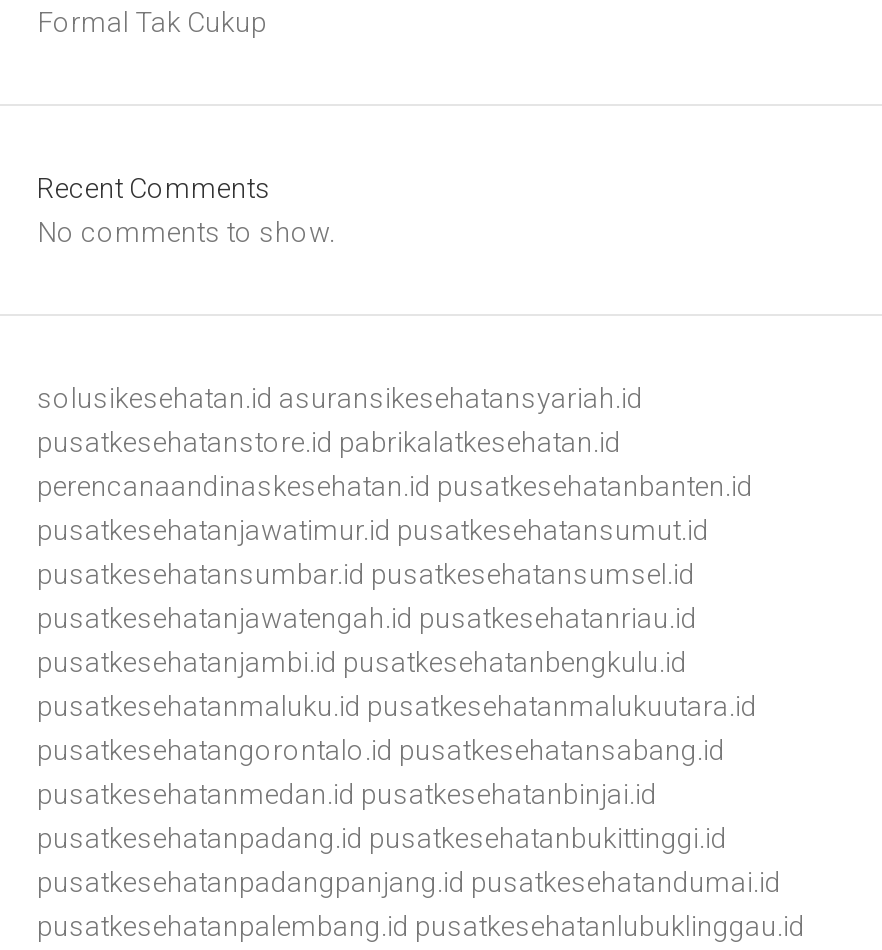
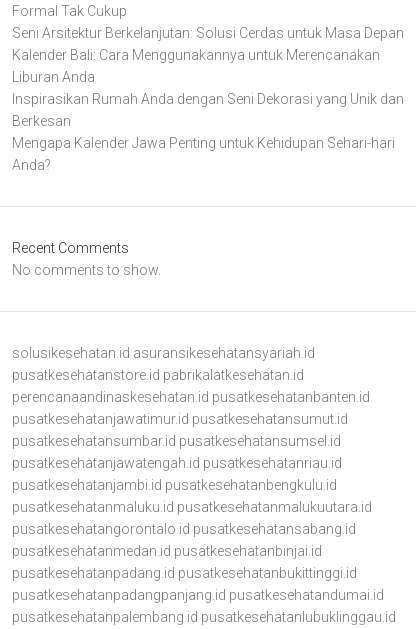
+ Seni Arsitektur Berkelanjutan: Solusi Cerdas untuk Masa Depan
+ Kalender Bali: Cara Menggunakannya untuk Merencanakan
+ Liburan Anda
+ Inspirasikan Rumah Anda dengan Seni Dekorasi yang Unik dan
+ Berkesan
+ Mengapa Kalender Jawa Penting untuk Kehidupan Sehari-hari
+ Anda?
